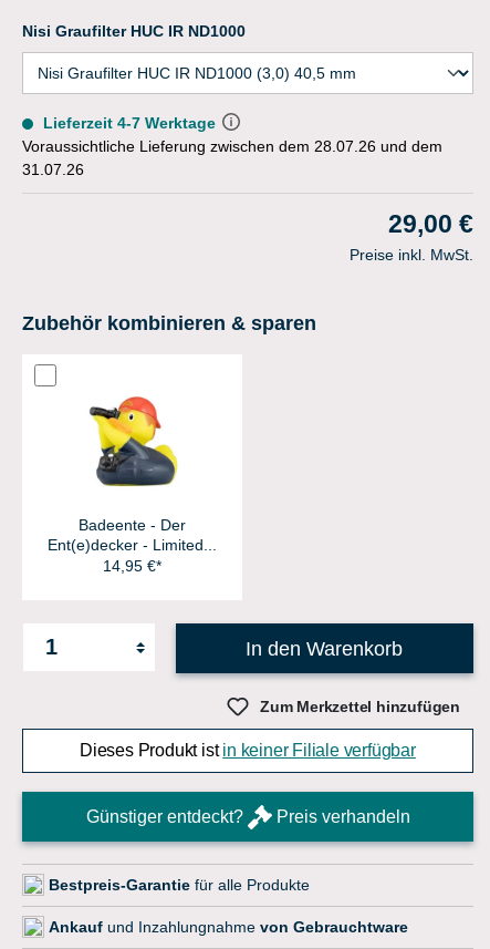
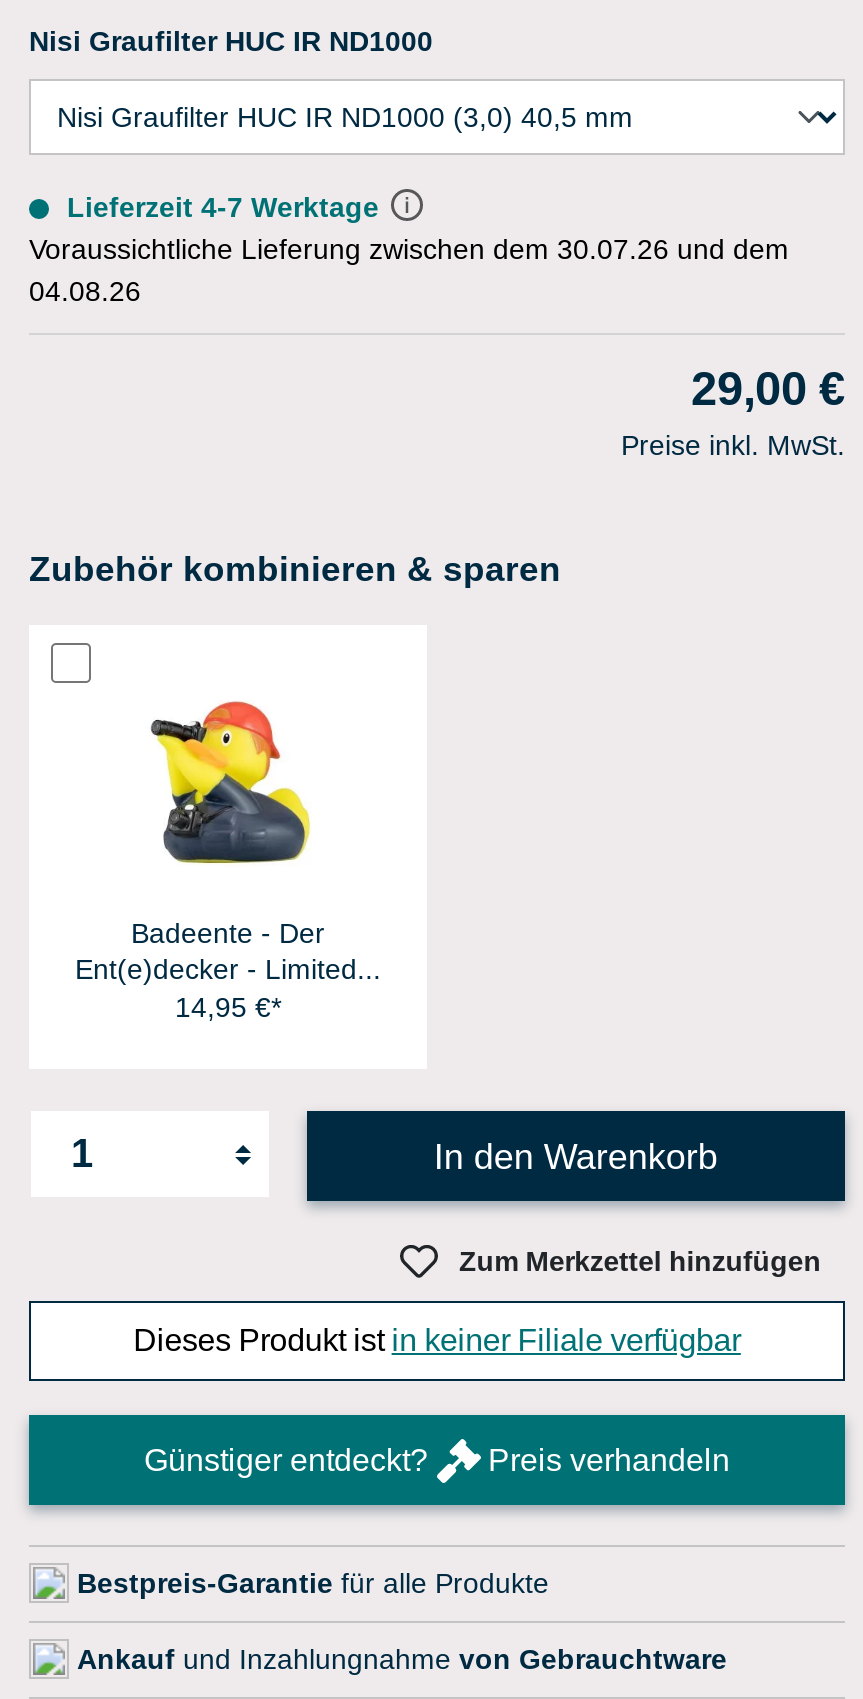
- Voraussichtliche Lieferung zwischen dem 28.07.26 und dem
+ Voraussichtliche Lieferung zwischen dem 30.07.26 und dem

- 31.07.26
+ 04.08.26
